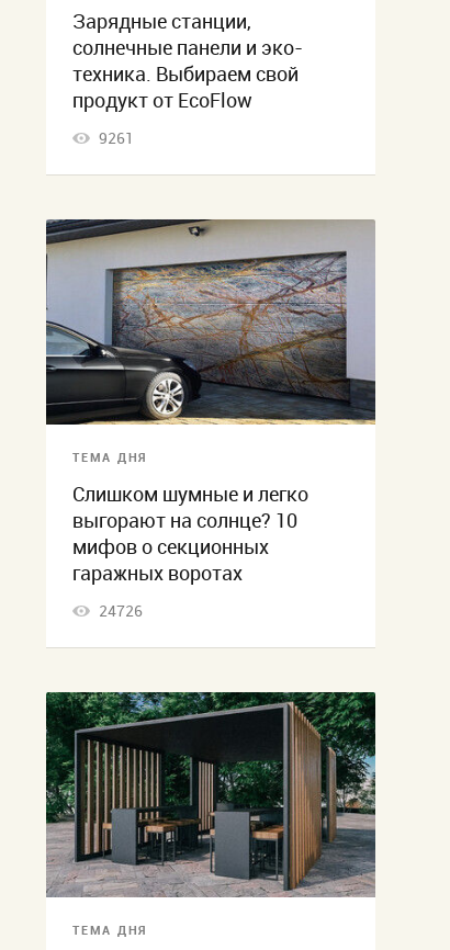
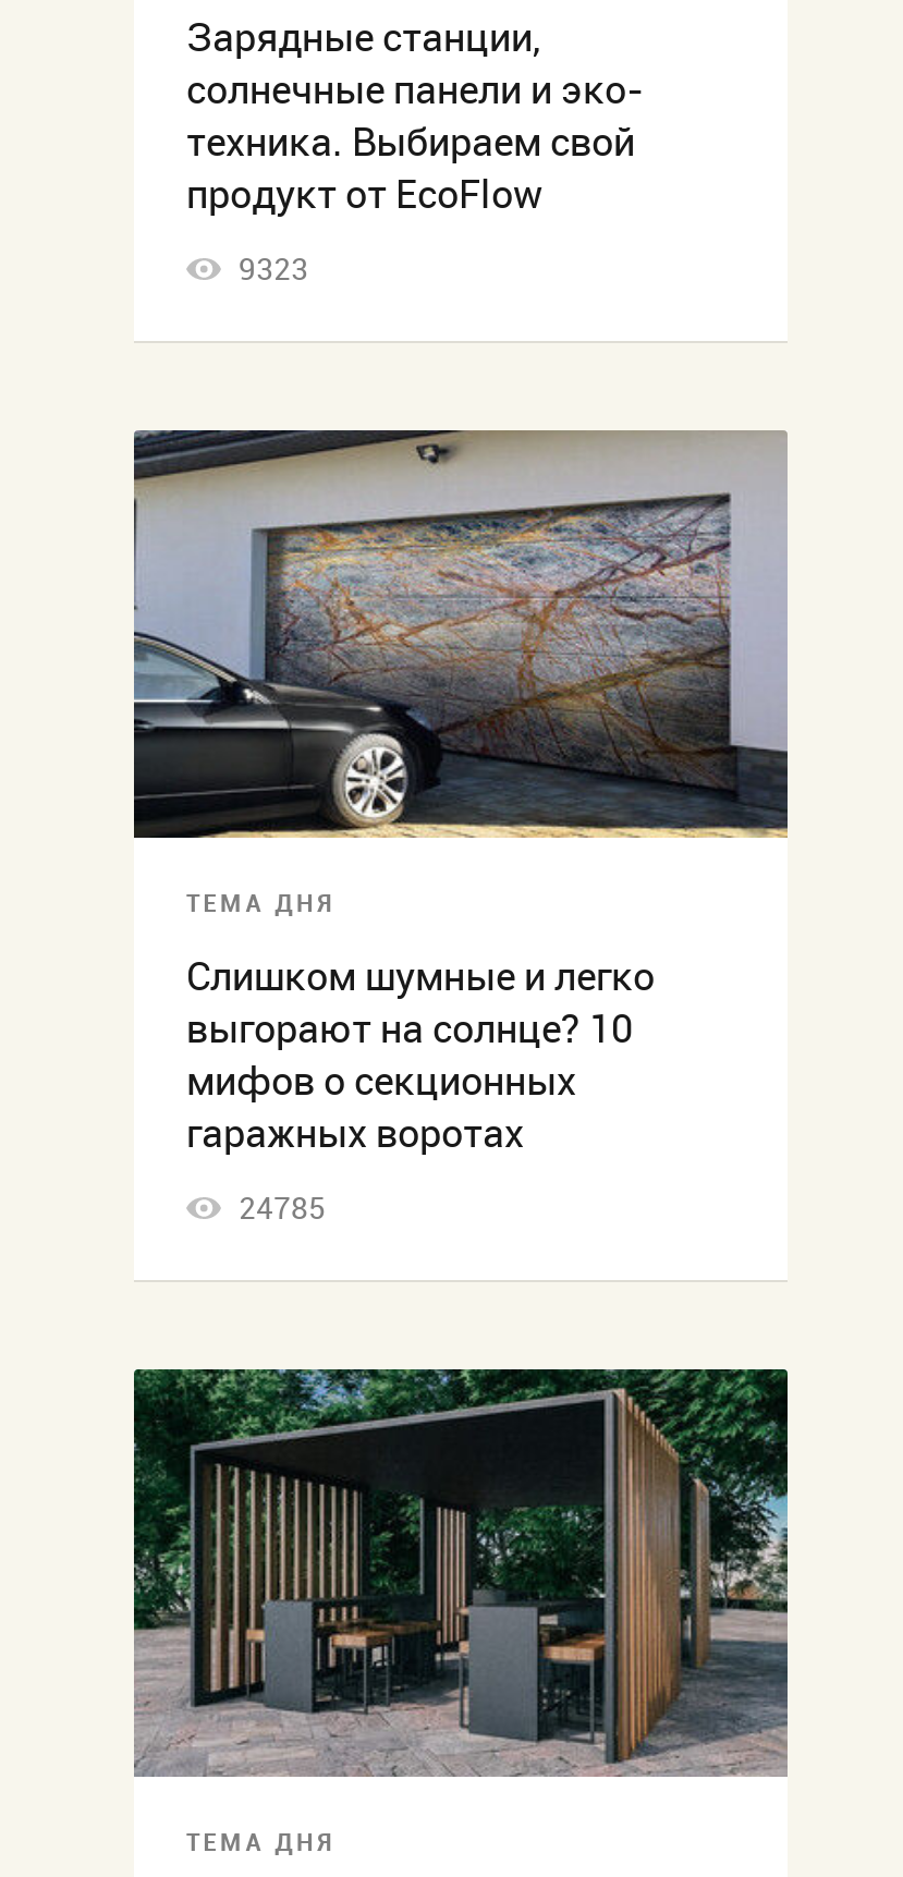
- 9261
+ 9323

- 24726
+ 24785
